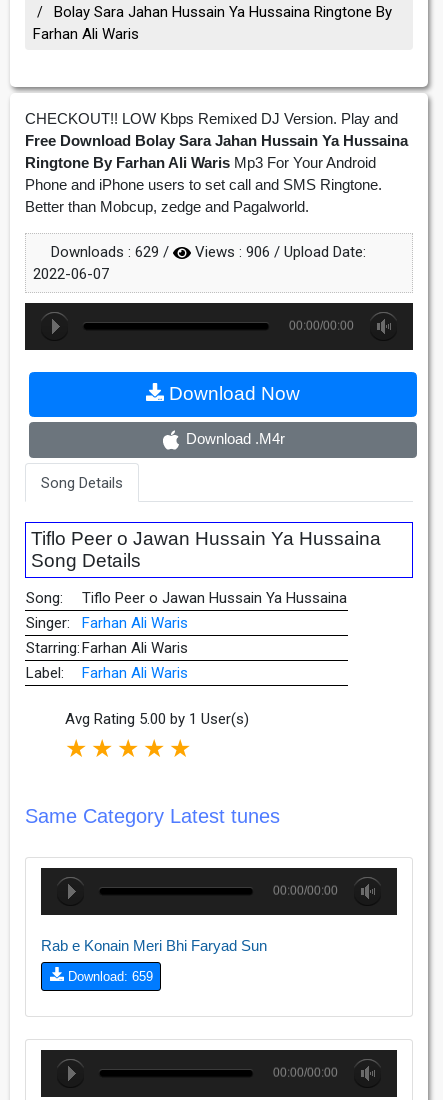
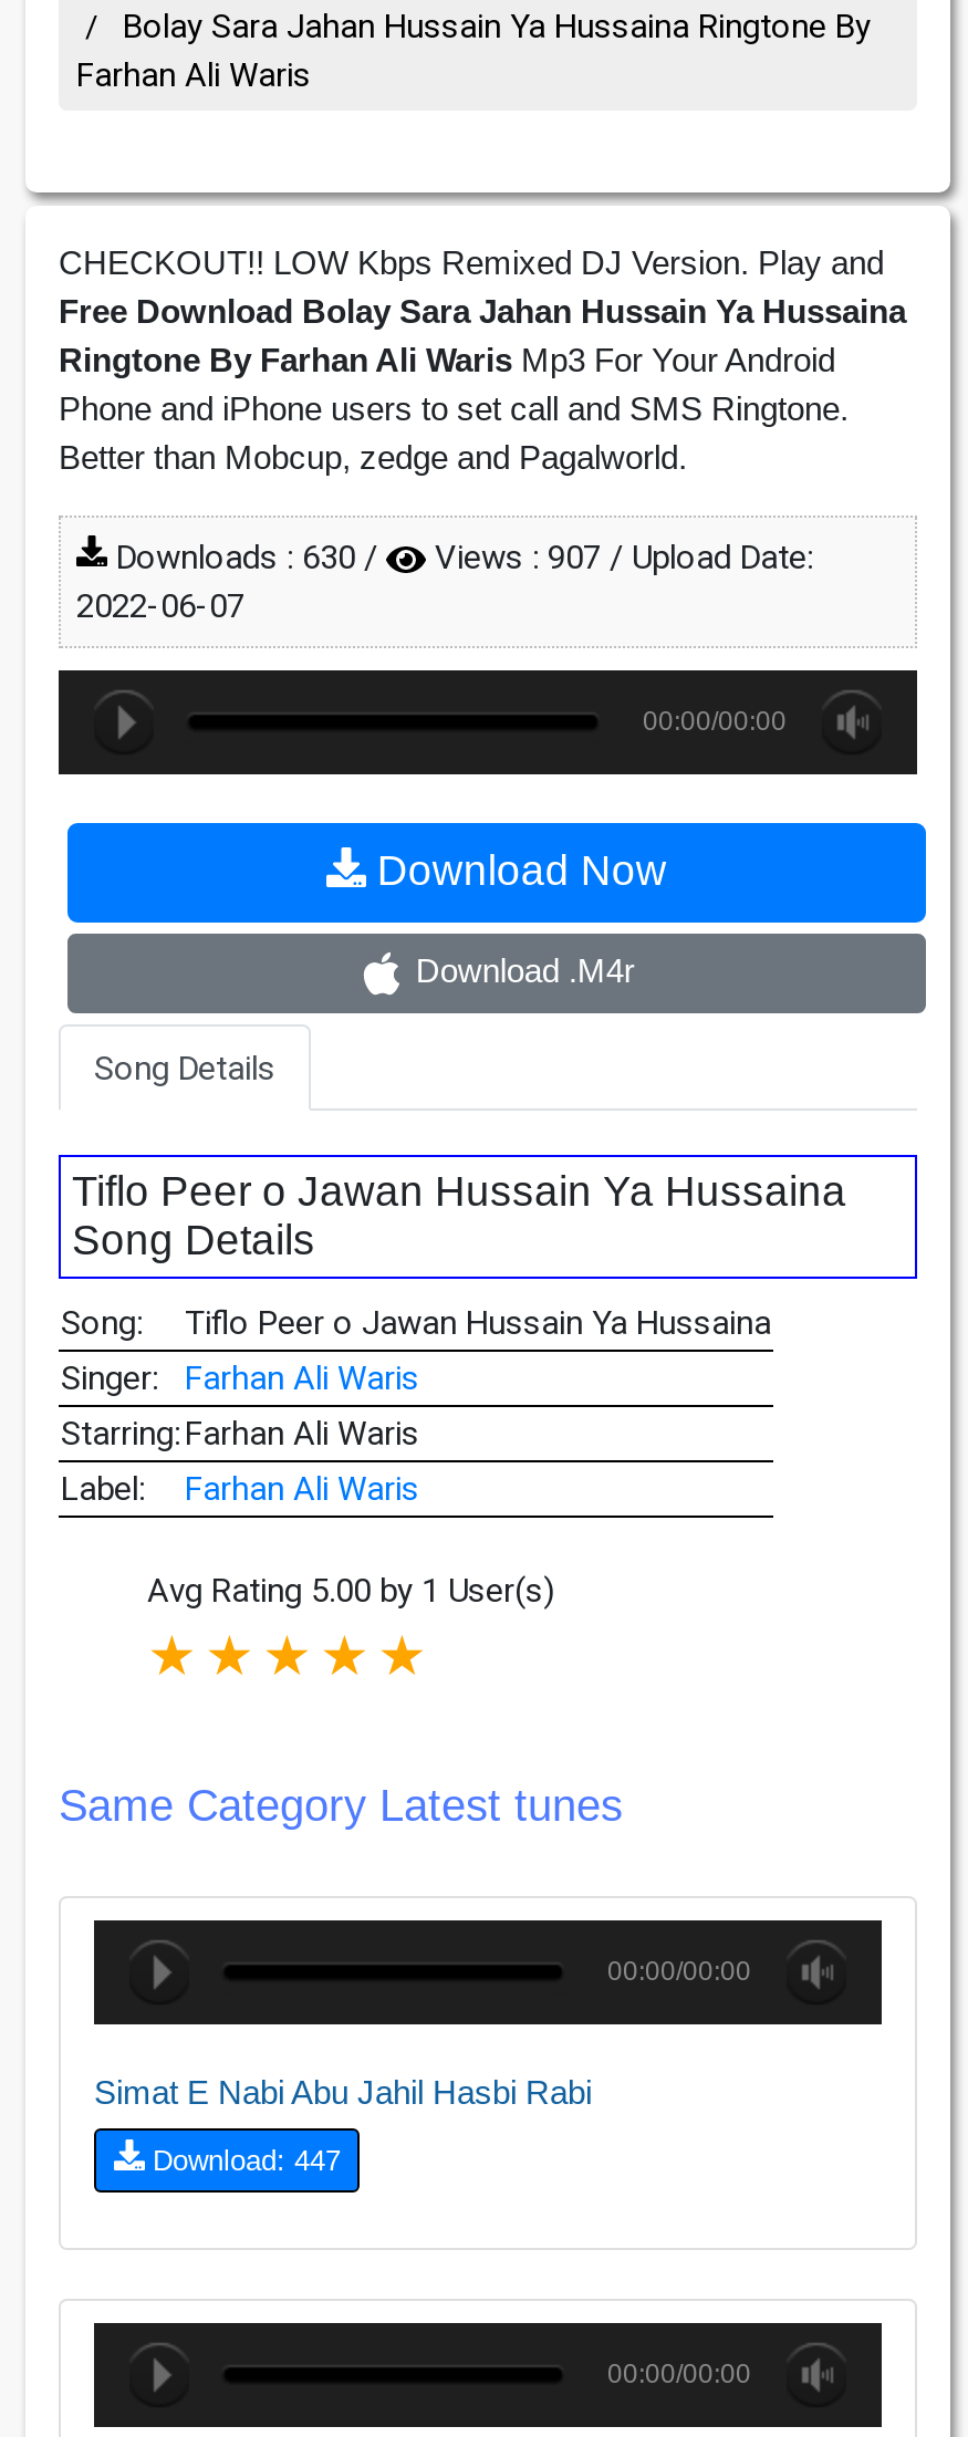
- Downloads : 629 /
+ Downloads : 630 /

- Views : 906 / Upload Date:
+ Views : 907 / Upload Date:

- Rab e Konain Meri Bhi Faryad Sun
+ Simat E Nabi Abu Jahil Hasbi Rabi

- Download: 659
+ Download: 447
